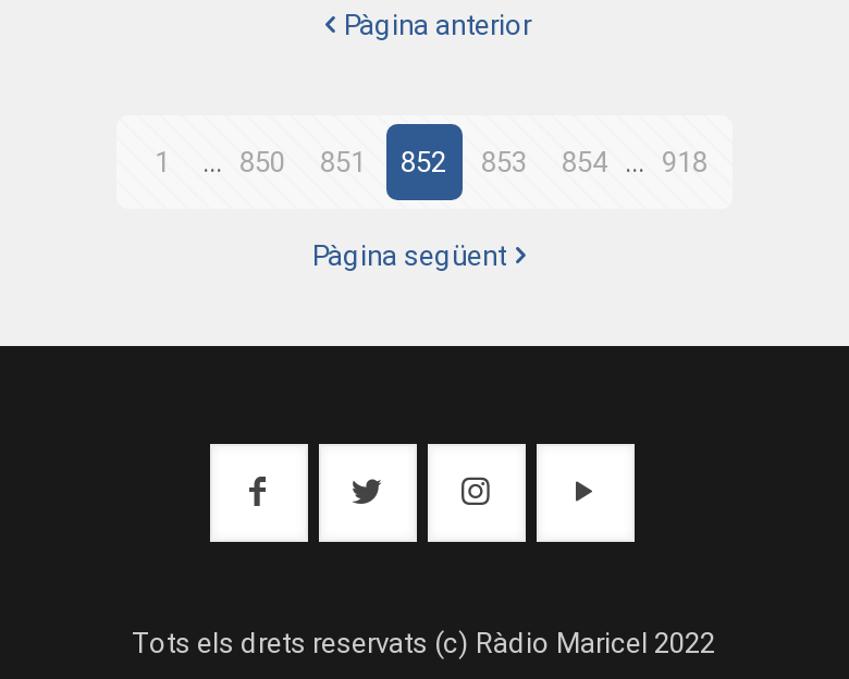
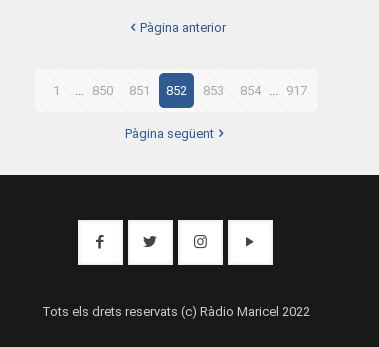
- 1 ... 850 851 852 853 854 ... 918
+ 1 ... 850 851 852 853 854 ... 917
